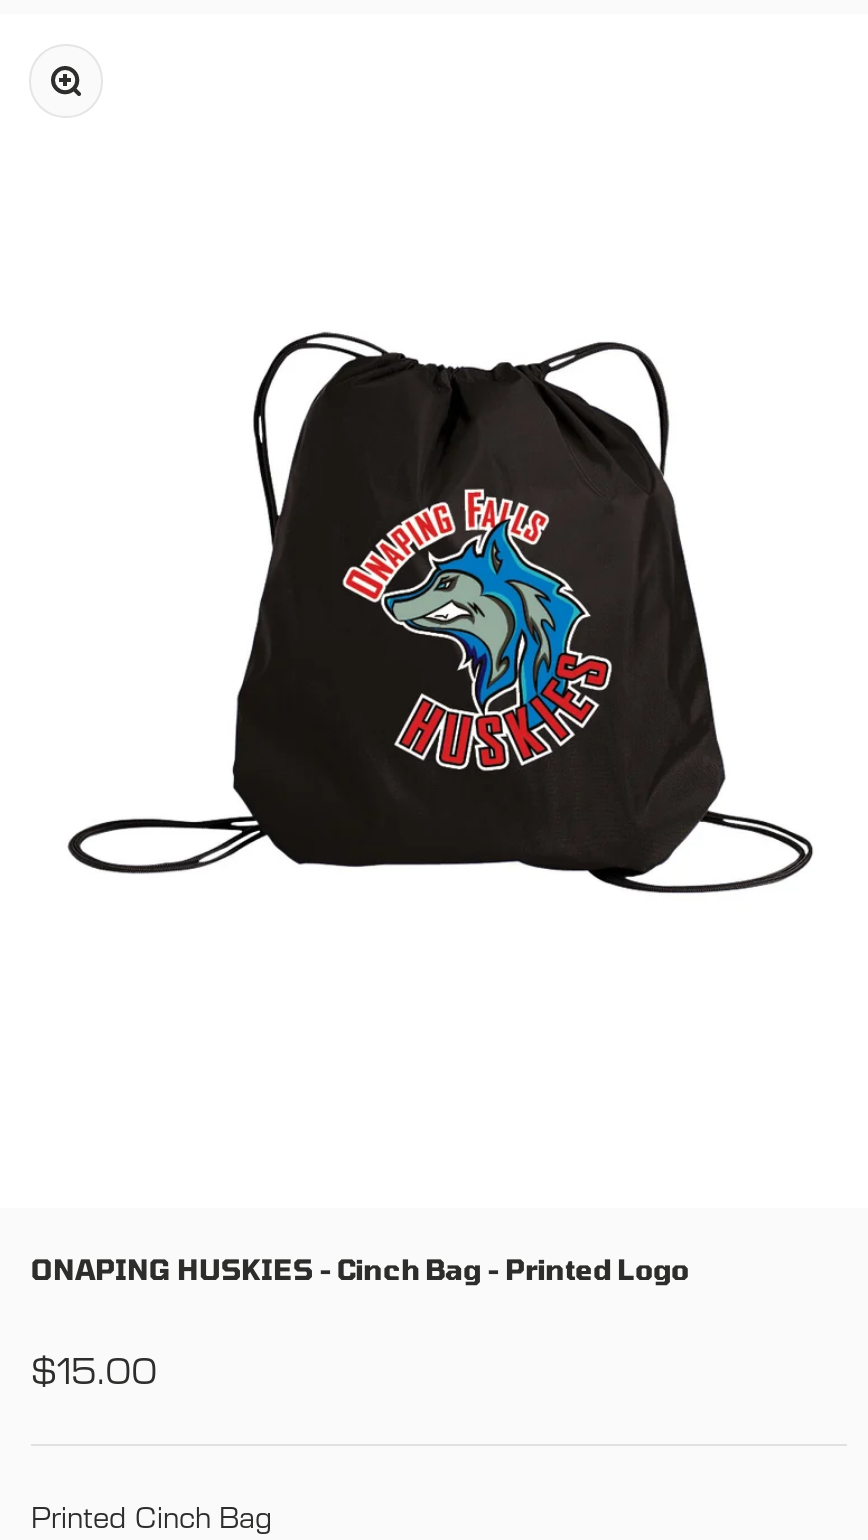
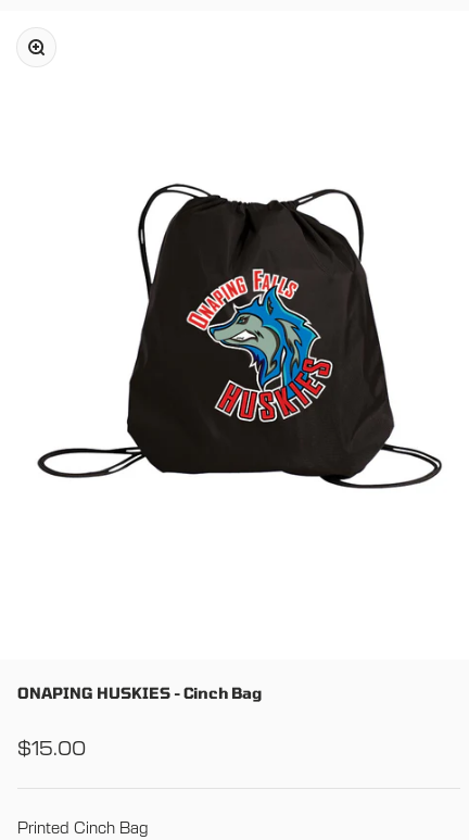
- ONAPING HUSKIES - Cinch Bag - Printed Logo
+ ONAPING HUSKIES - Cinch Bag
